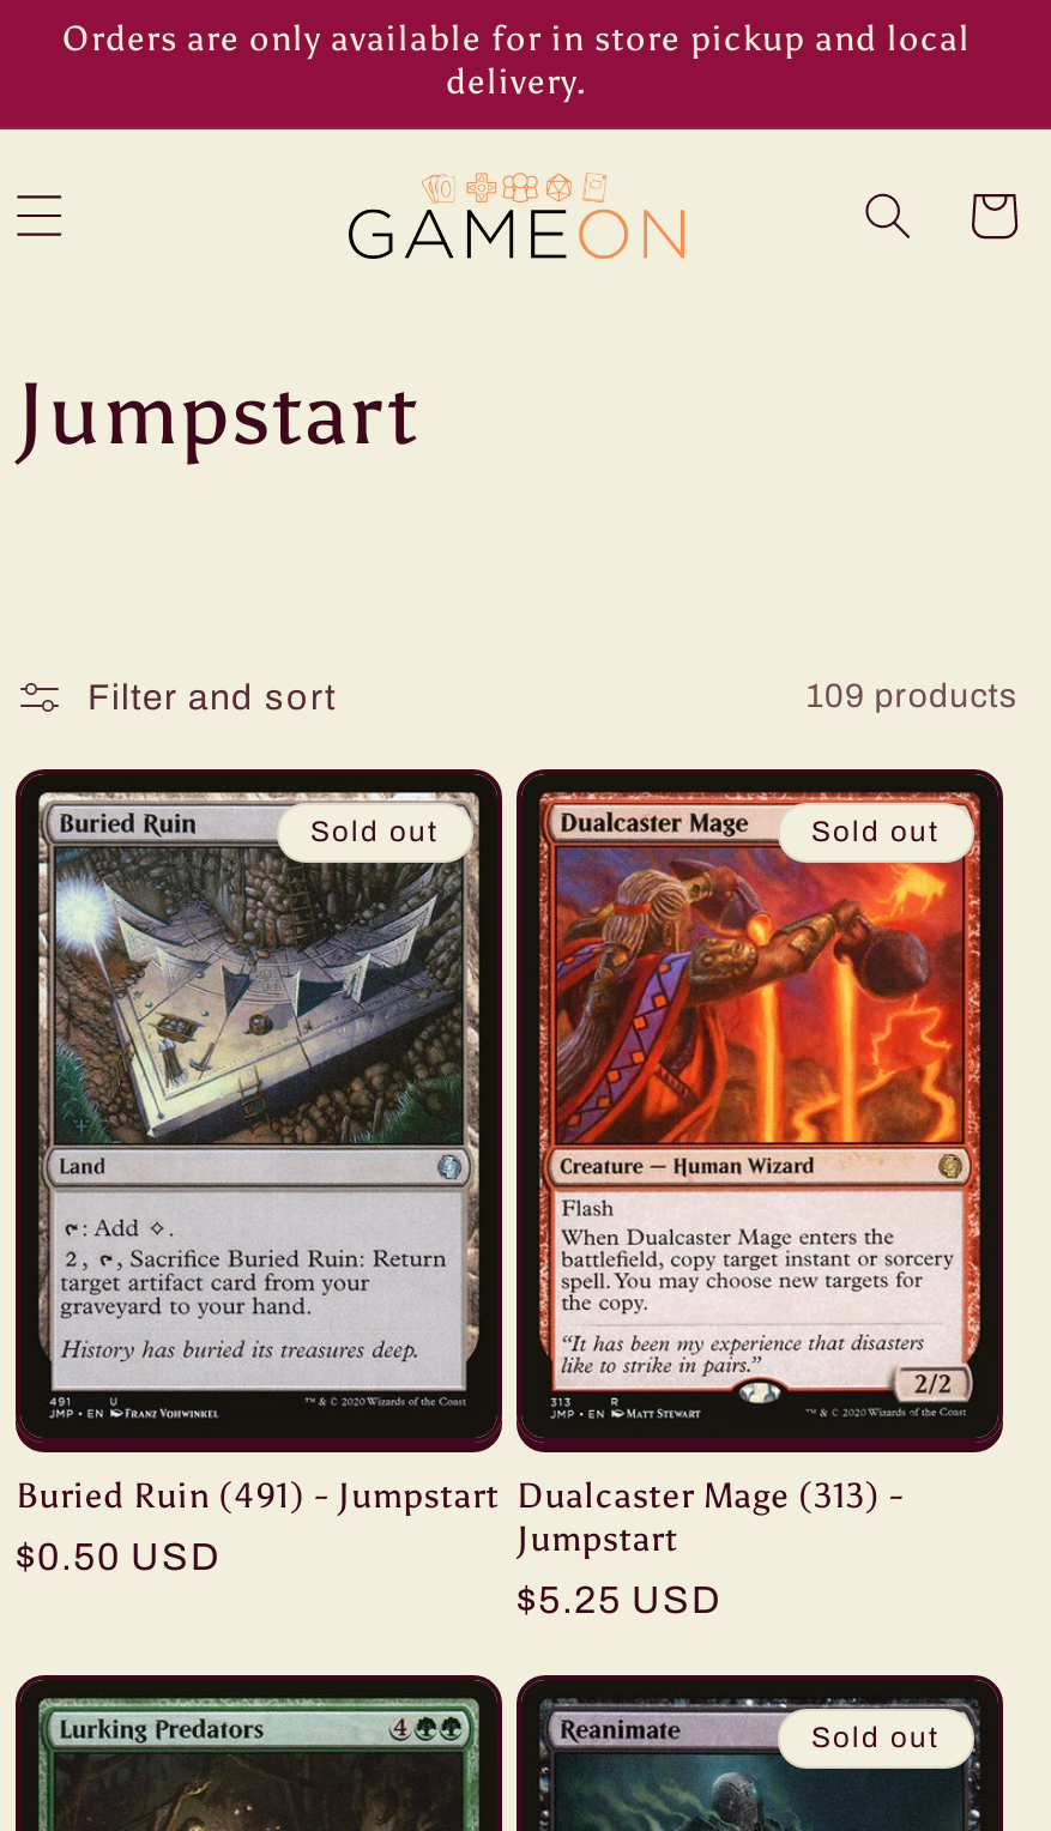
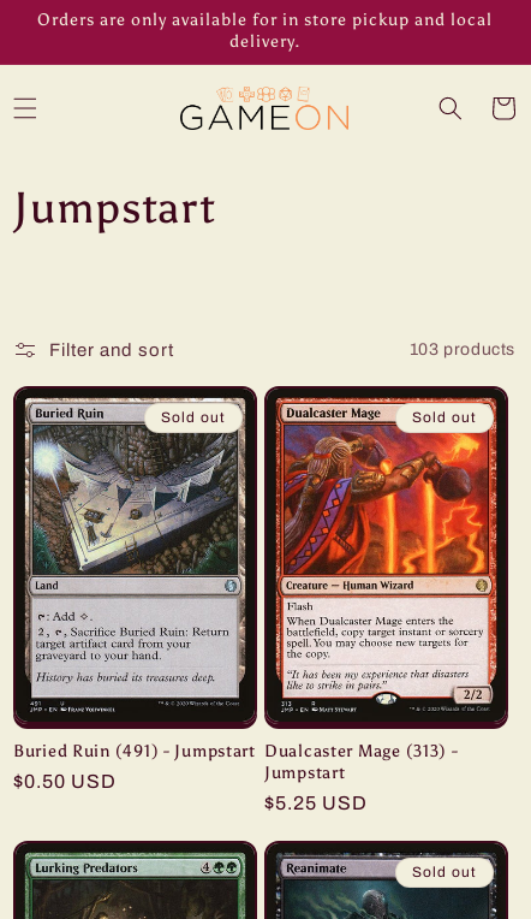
- 109 products
+ 103 products
